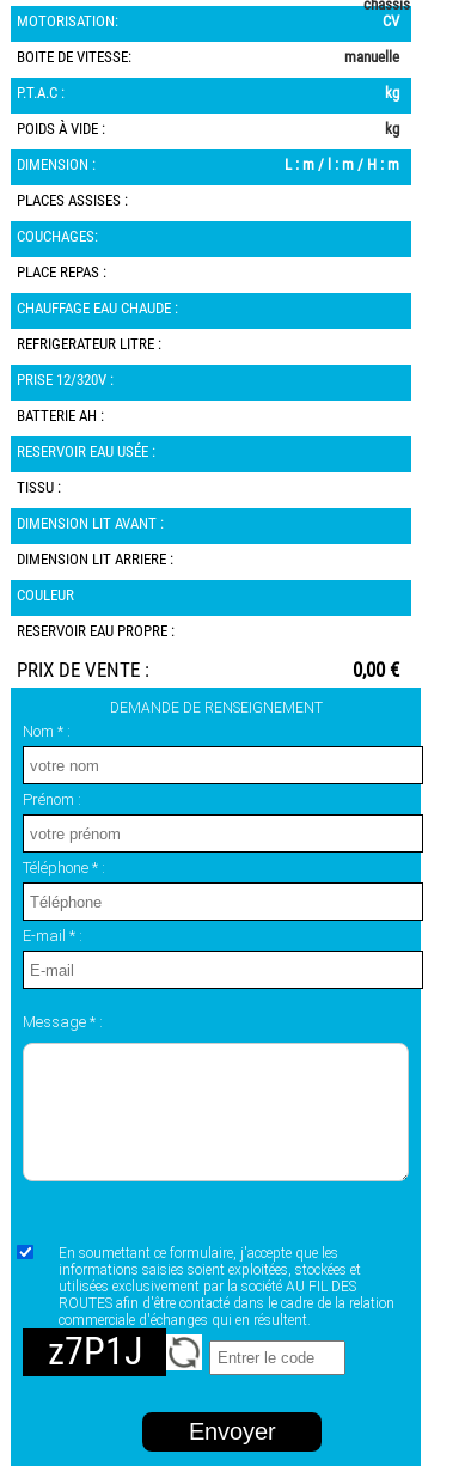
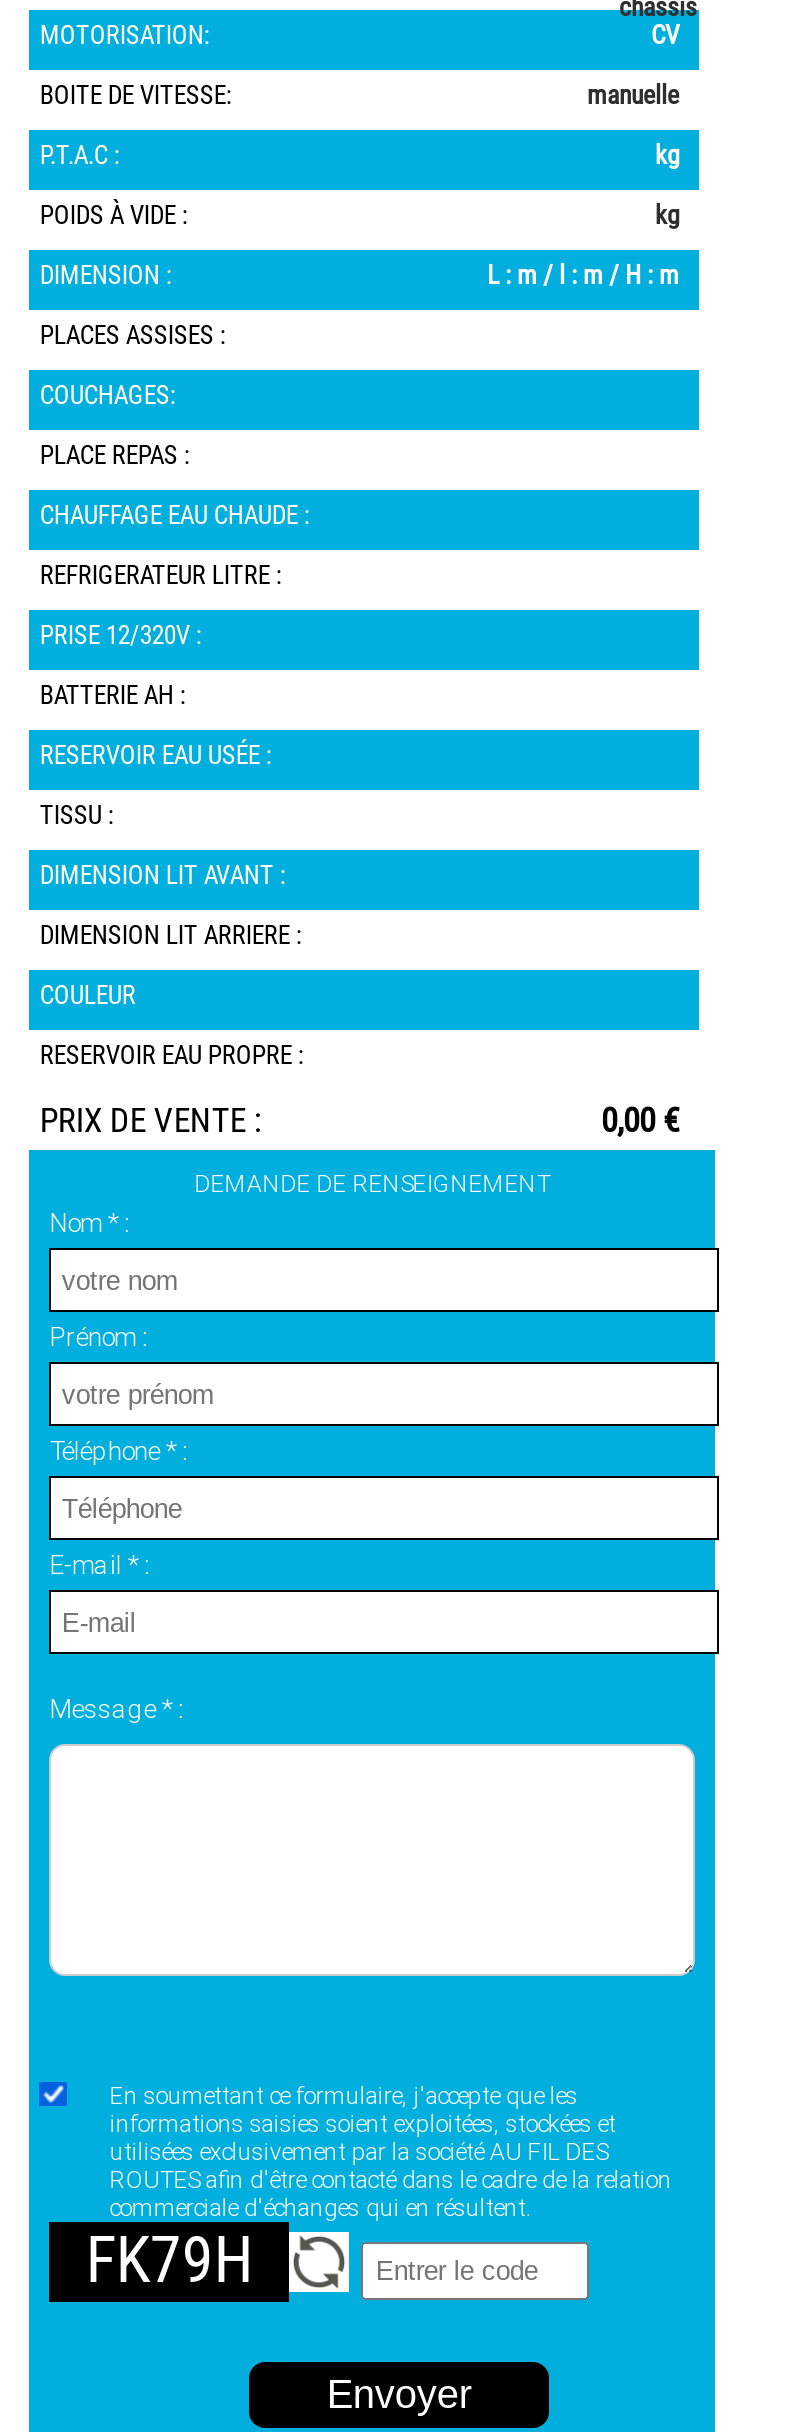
- z7P1J
+ FK79H
